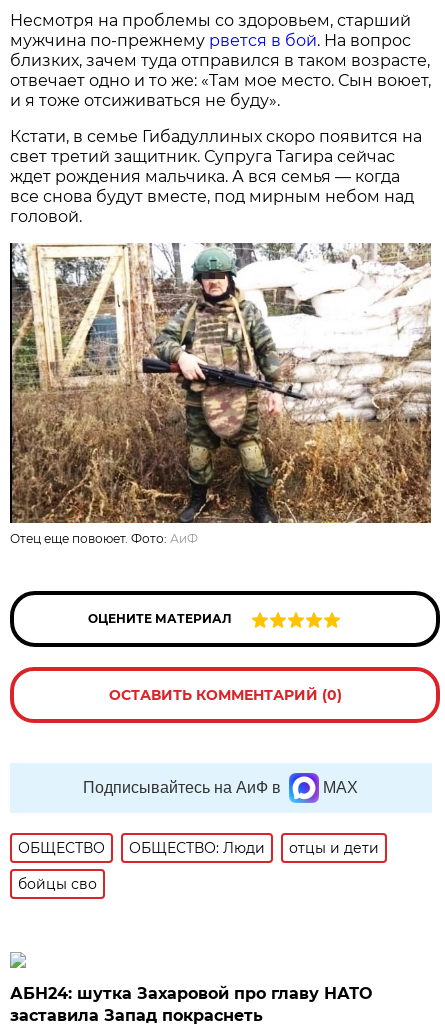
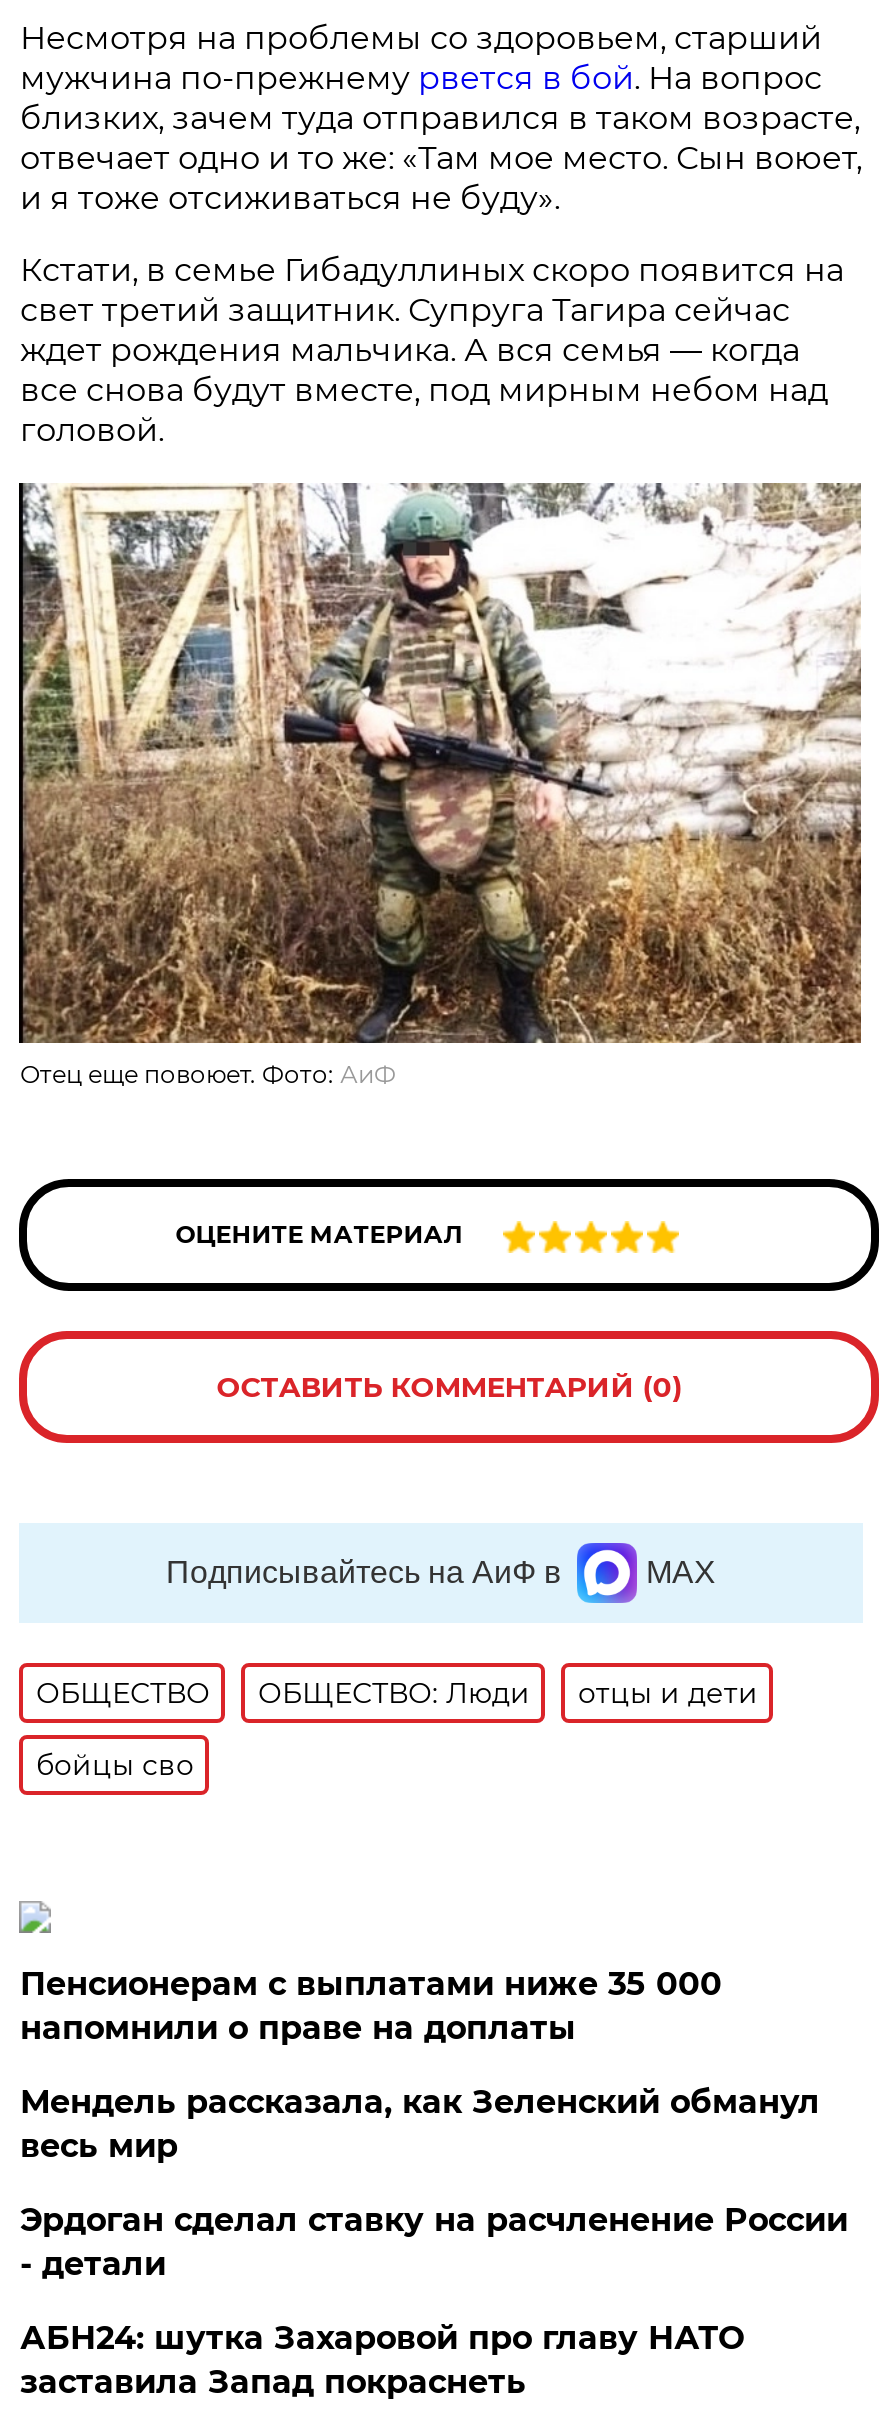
+ Пенсионерам с выплатами ниже 35 000
+ напомнили о праве на доплаты
+ Мендель рассказала, как Зеленский обманул
+ весь мир
+ Эрдоган сделал ставку на расчленение России
+ - детали
